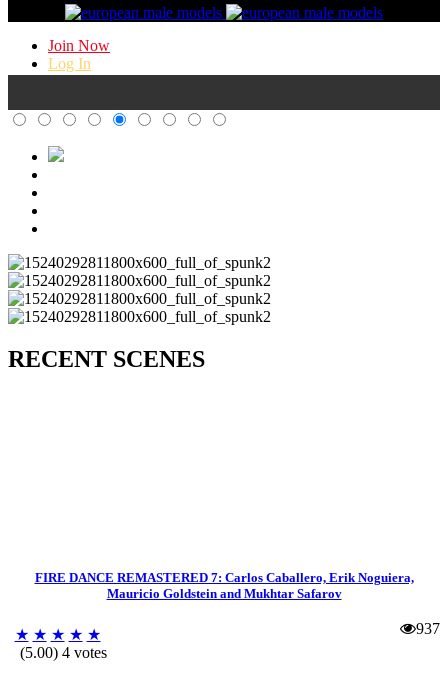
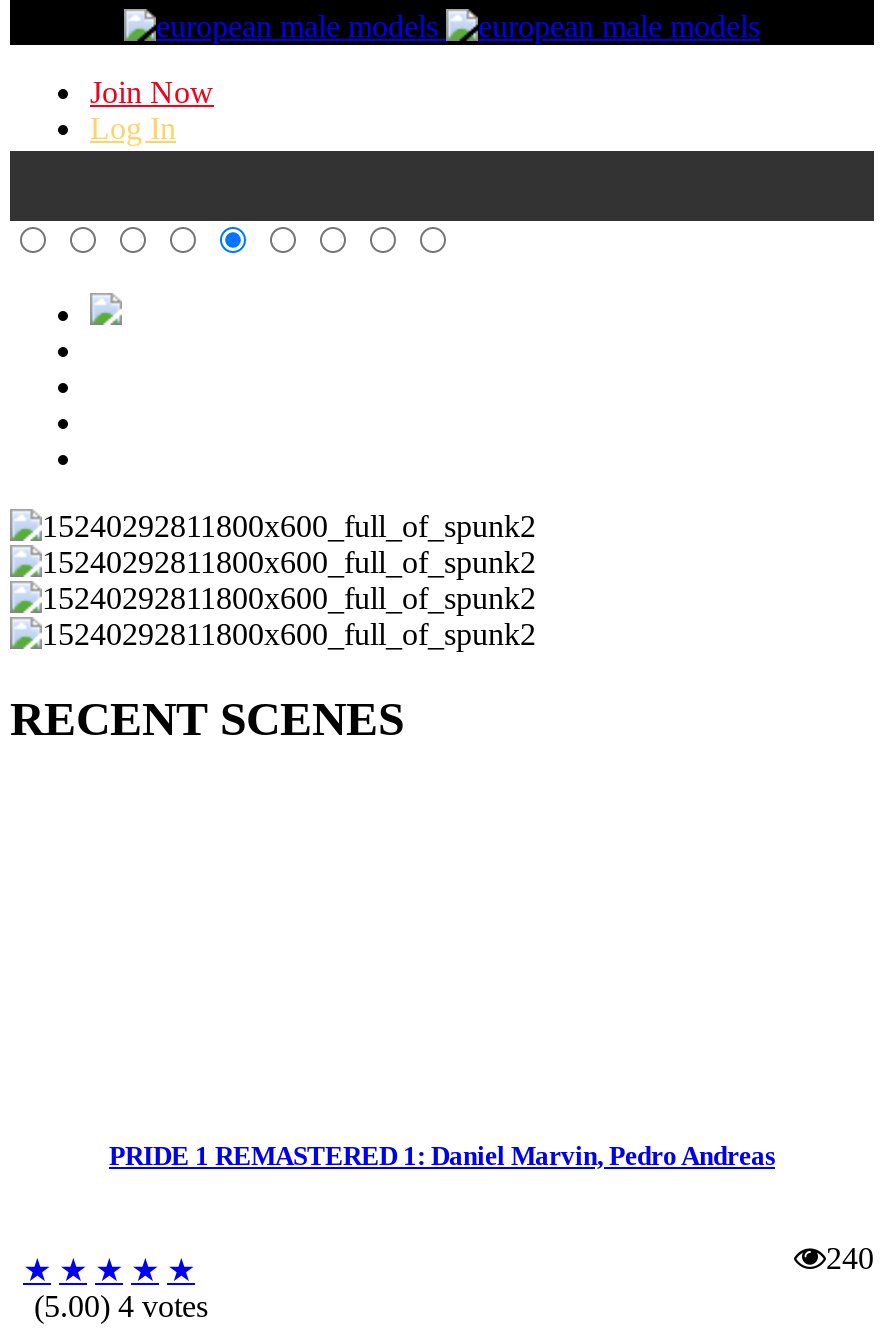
- FIRE DANCE REMASTERED 7: Carlos Caballero, Erik Noguiera,
- Mauricio Goldstein and Mukhtar Safarov
+ PRIDE 1 REMASTERED 1: Daniel Marvin, Pedro Andreas

- 937
+ 240
